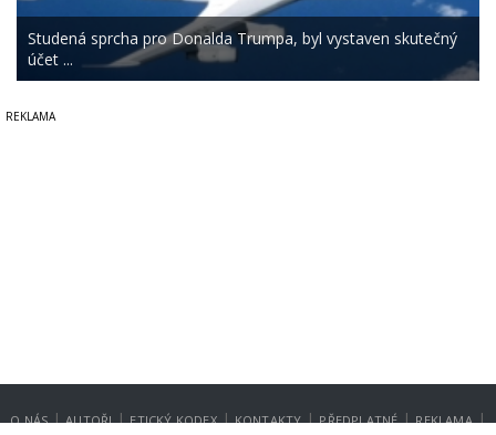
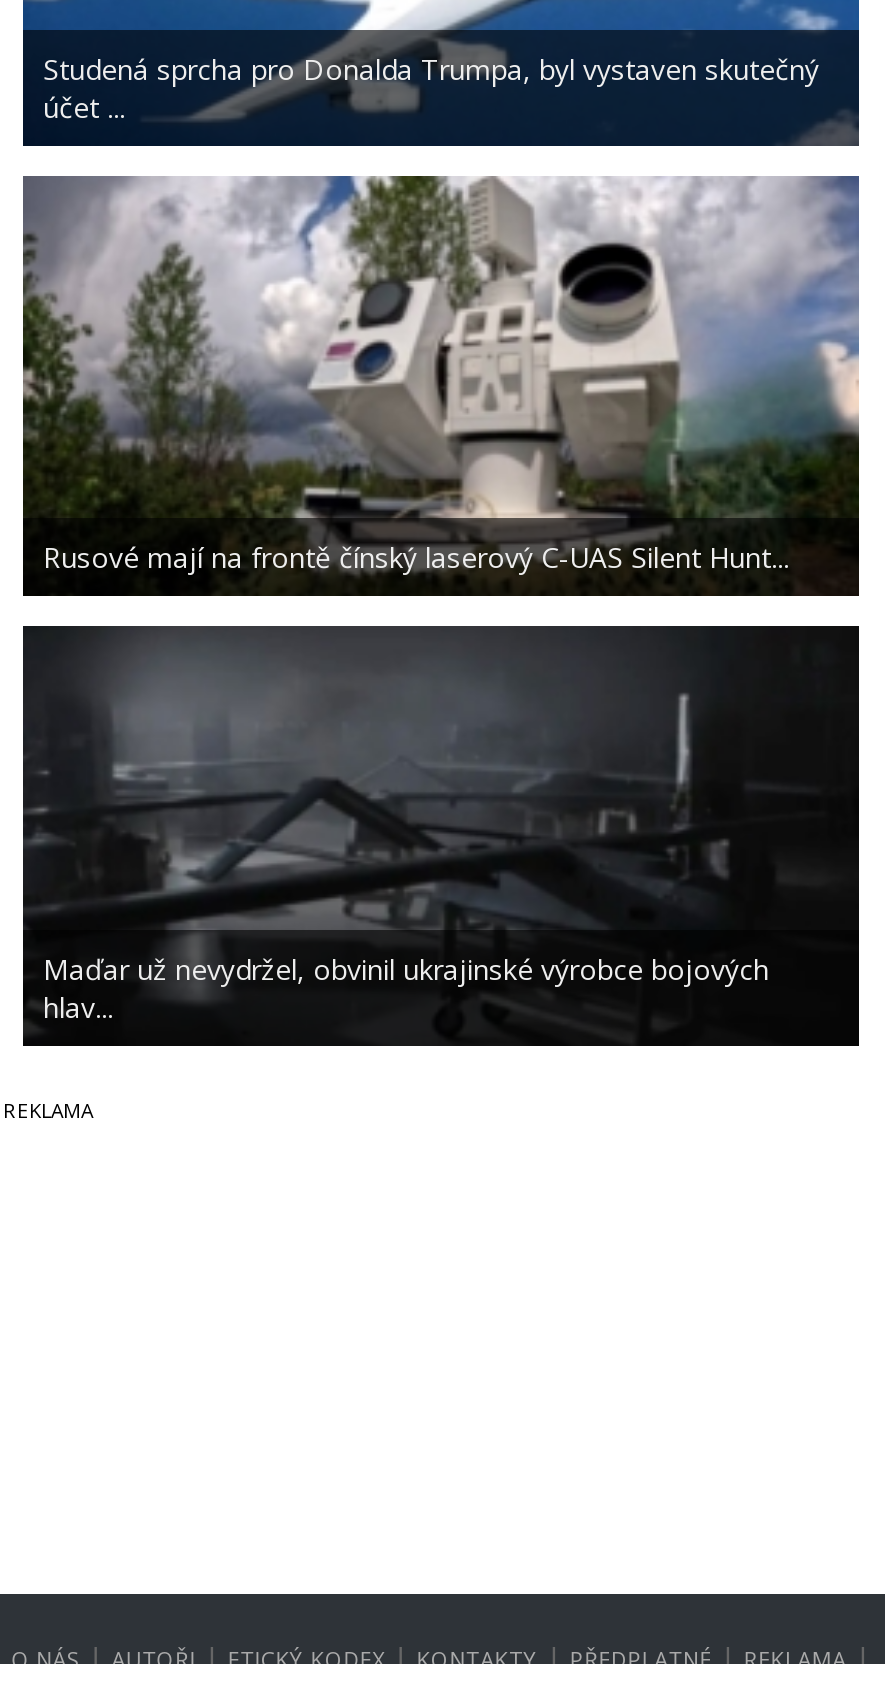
+ [image]
+ Rusové mají na frontě čínský laserový C-UAS Silent Hunt...

+ [image]
+ Maďar už nevydržel, obvinil ukrajinské výrobce bojových
+ hlav...
